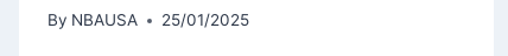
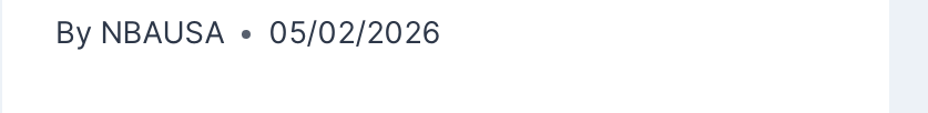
- By NBAUSA 25/01/2025
+ By NBAUSA 05/02/2026
